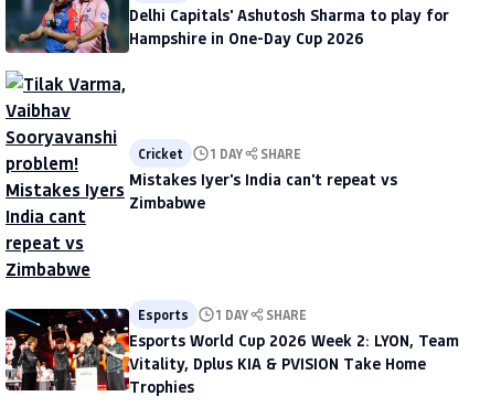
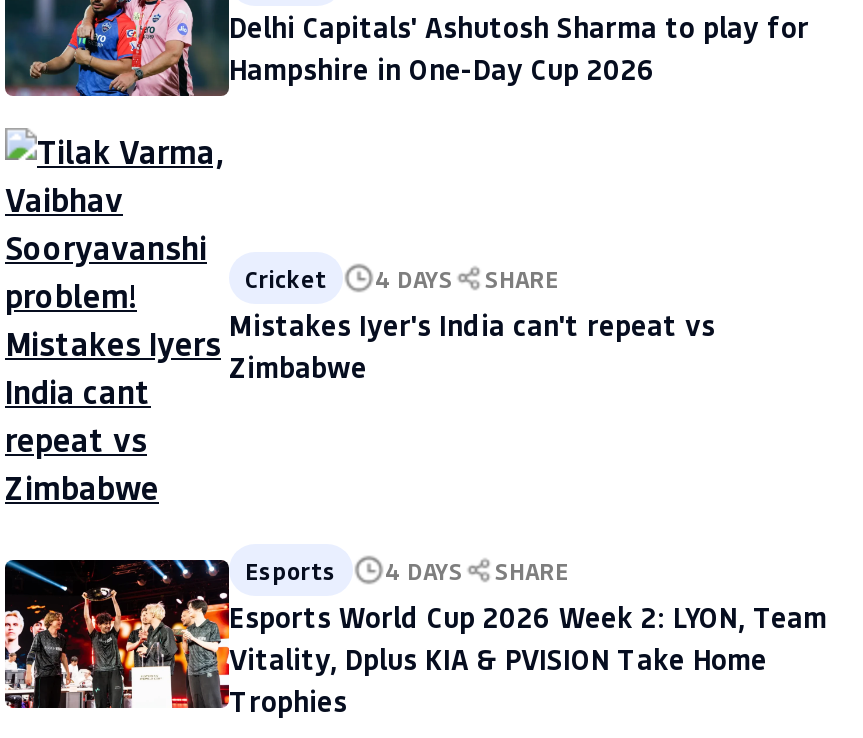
- Cricket 1 DAY SHARE
+ Cricket 4 DAYS SHARE

- Esports 1 DAY SHARE
+ Esports 4 DAYS SHARE
